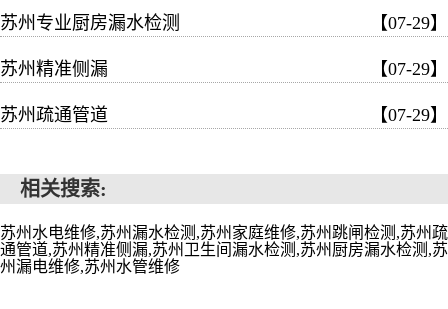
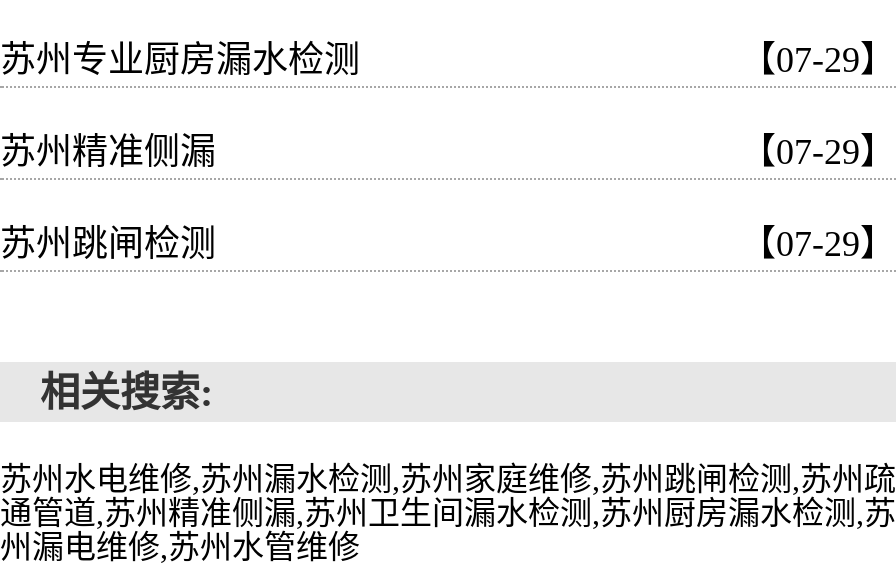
- 苏州疏通管道
+ 苏州跳闸检测
